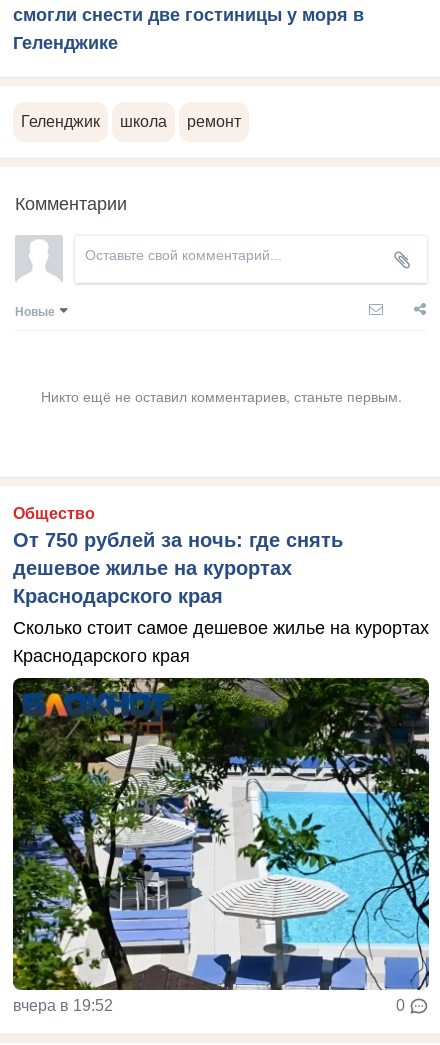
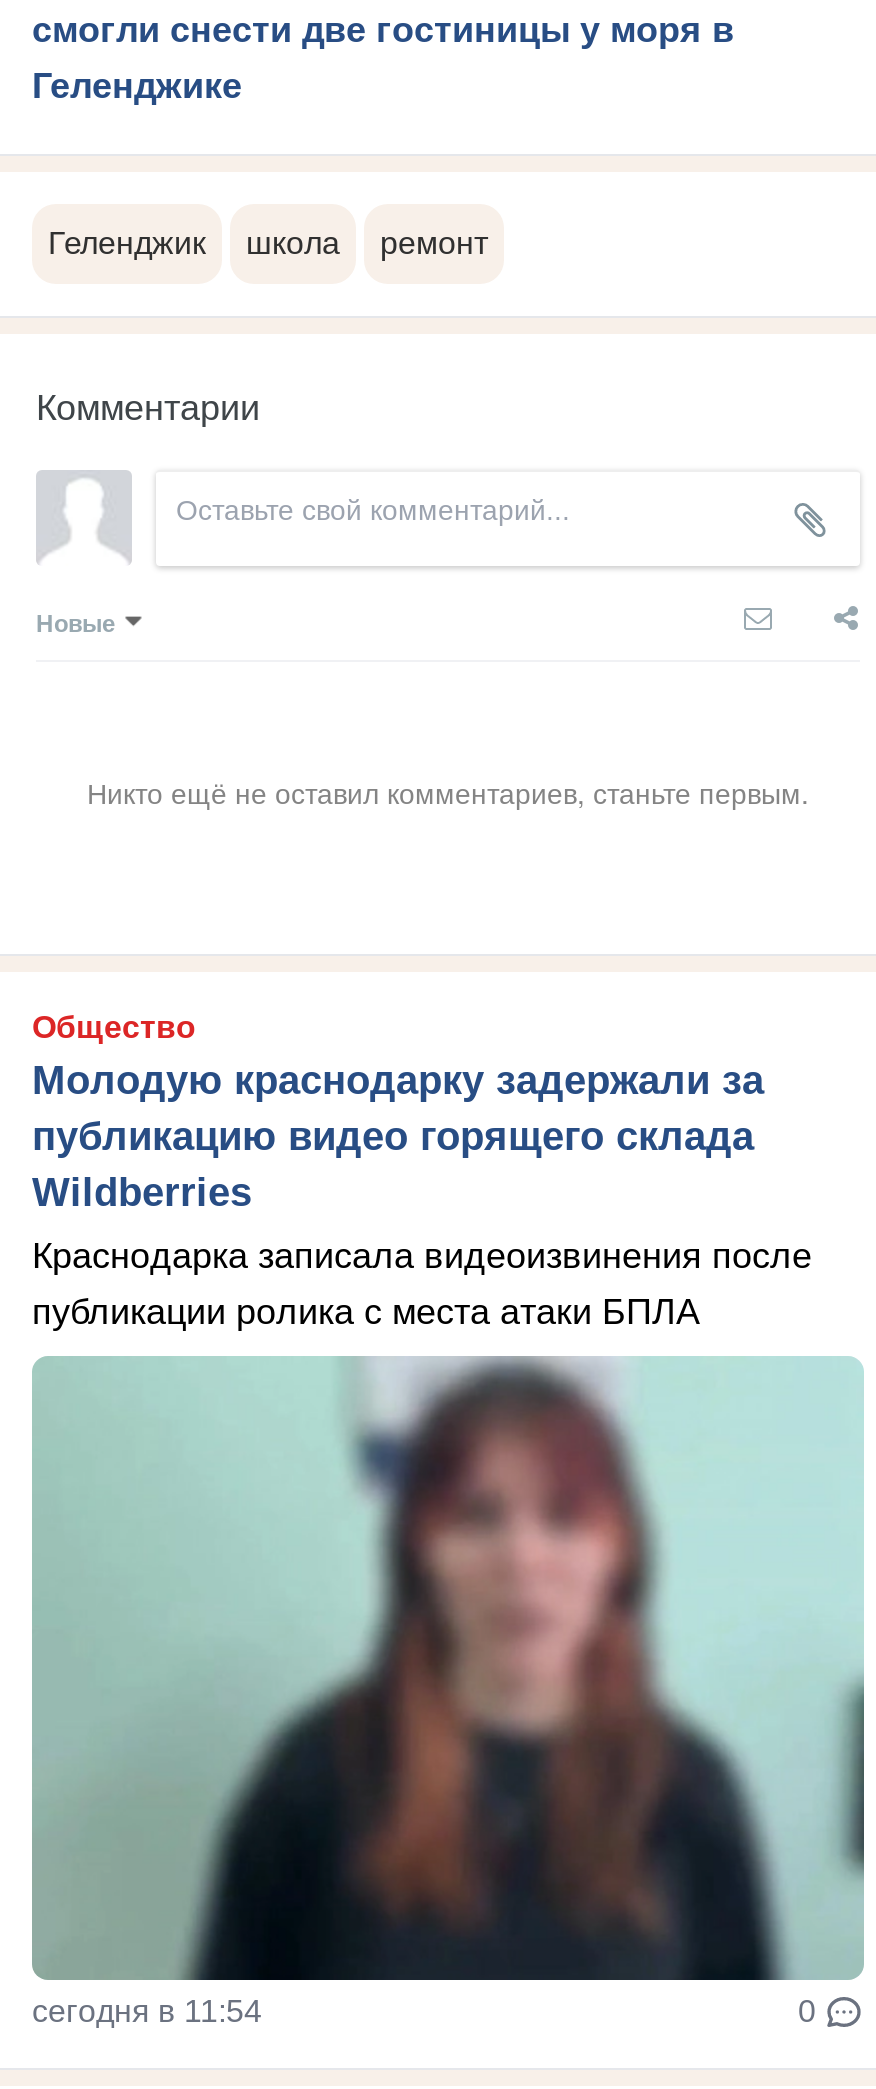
- От 750 рублей за ночь: где снять
- дешевое жилье на курортах
- Краснодарского края
+ Молодую краснодарку задержали за
+ публикацию видео горящего склада
+ Wildberries

- Сколько стоит самое дешевое жилье на курортах
- Краснодарского края
+ Краснодарка записала видеоизвинения после
+ публикации ролика с места атаки БПЛА

- [image]
- вчера в 19:52
+ [image]
+ сегодня в 11:54
